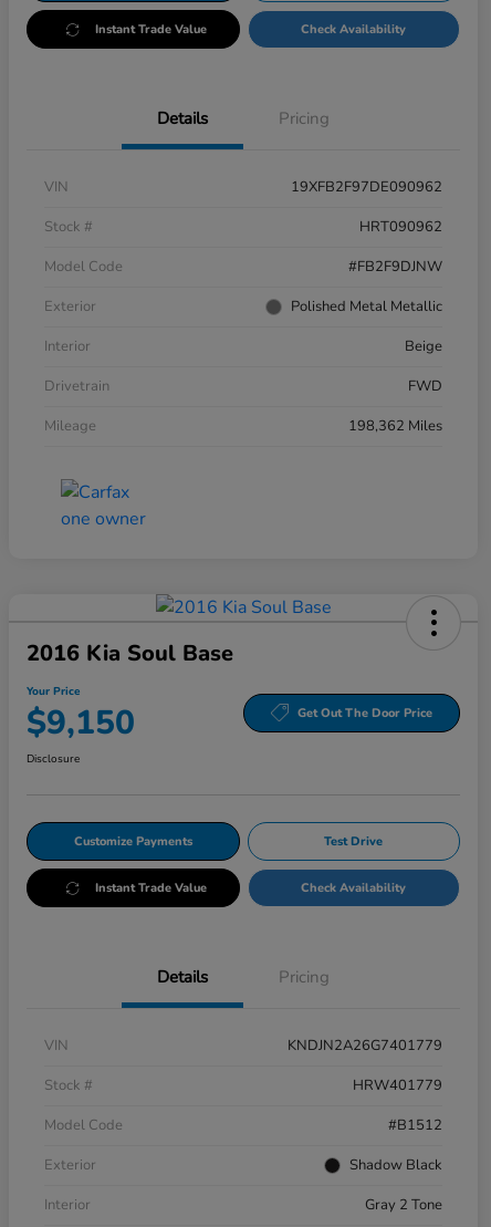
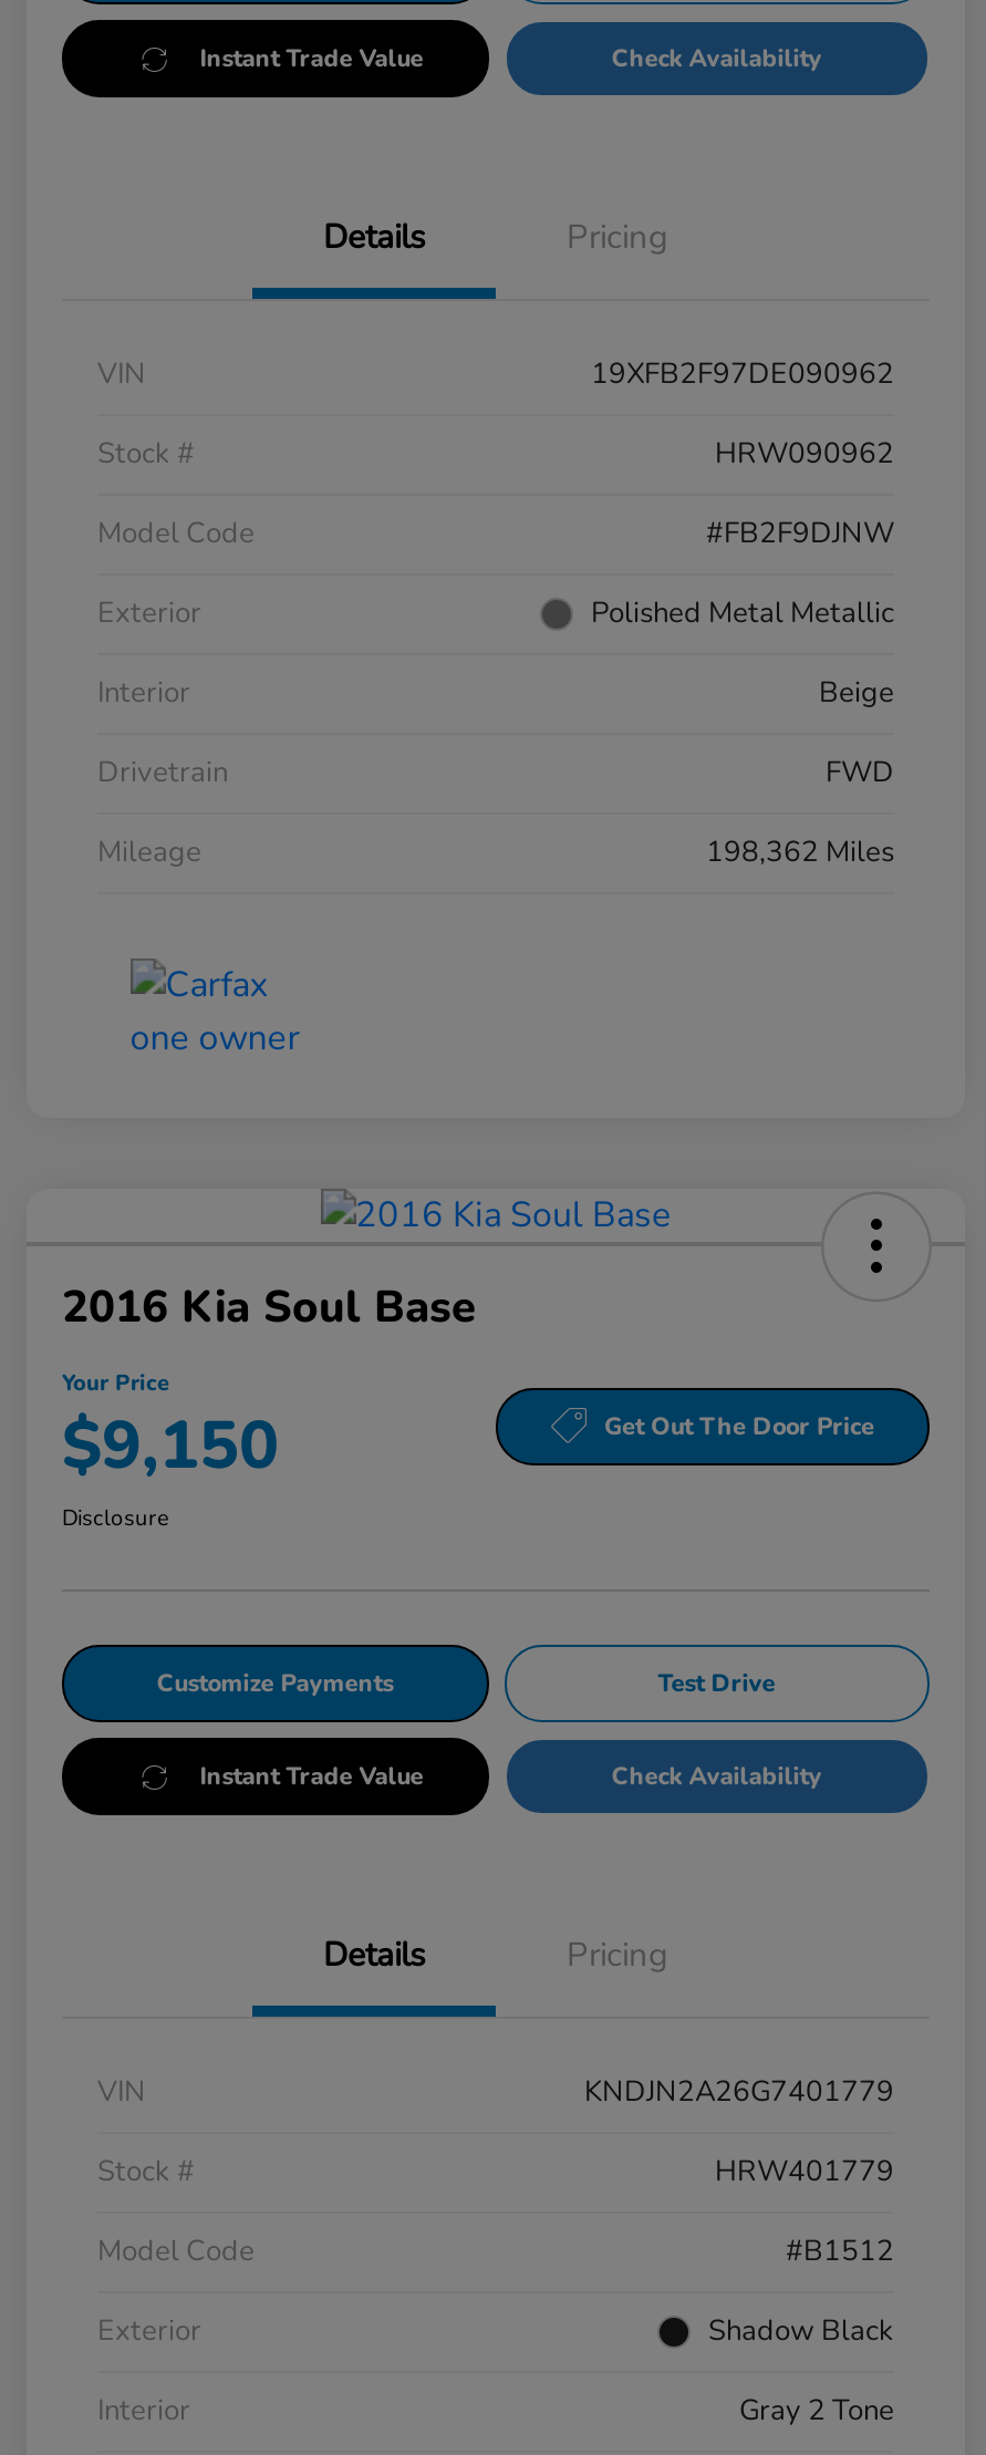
- HRT090962
+ HRW090962
